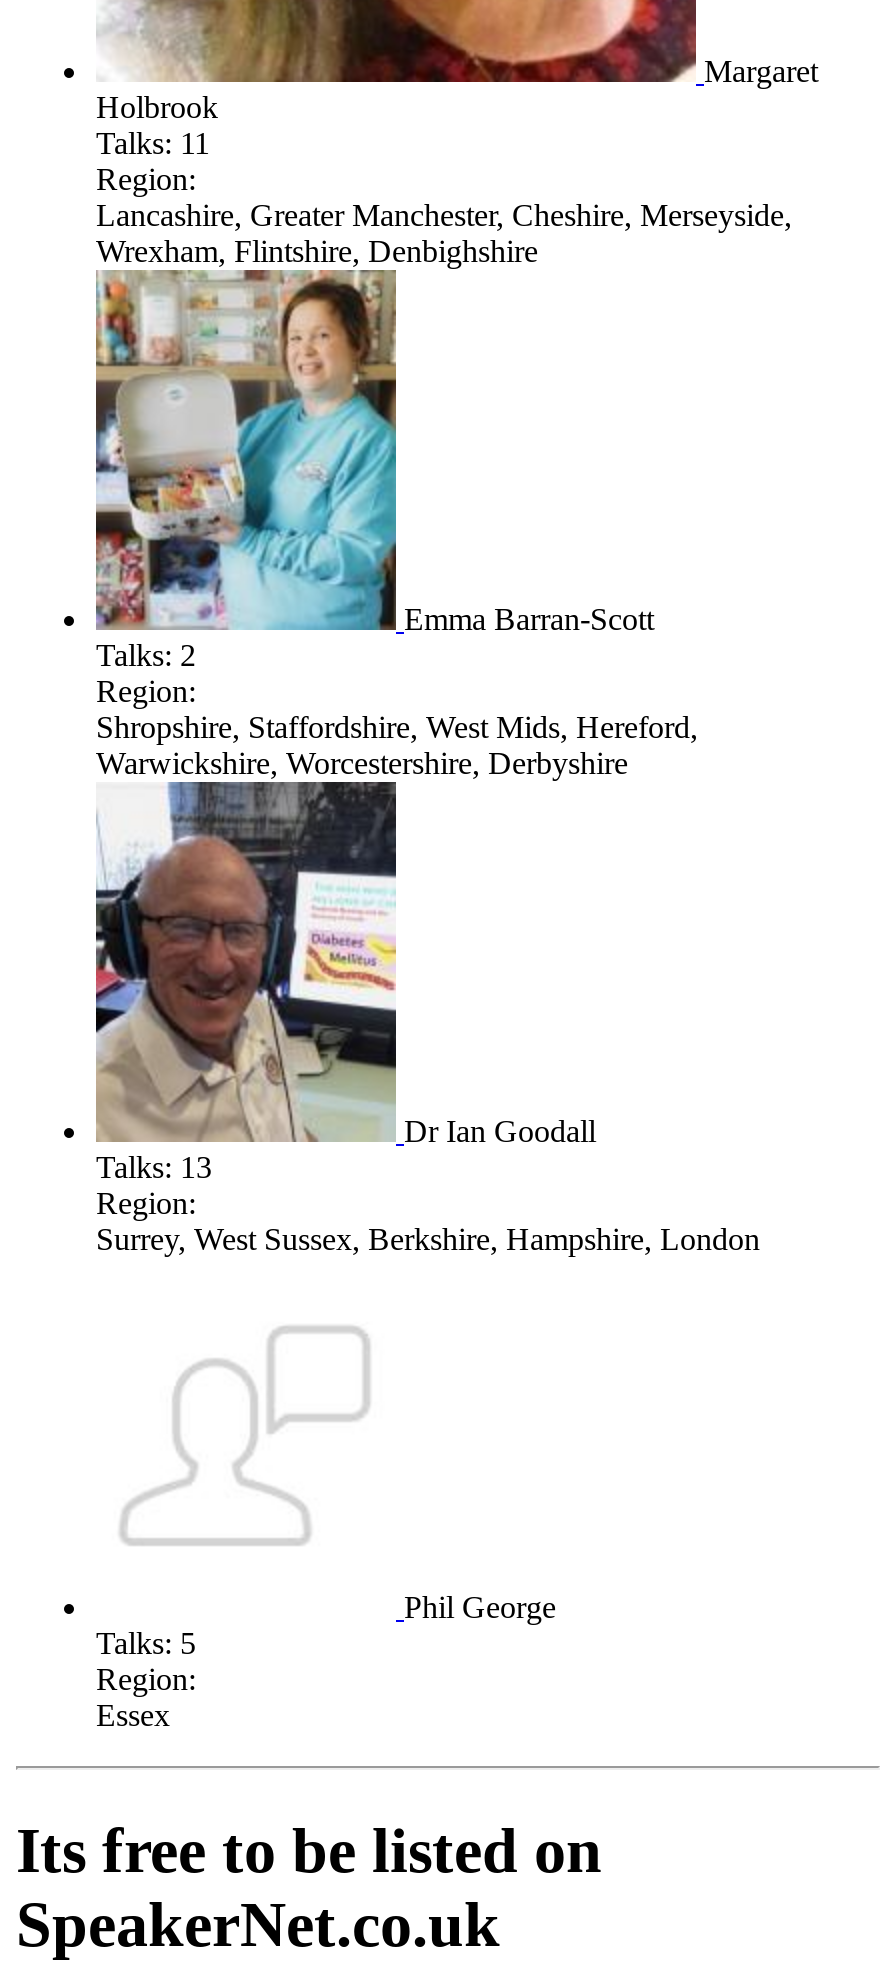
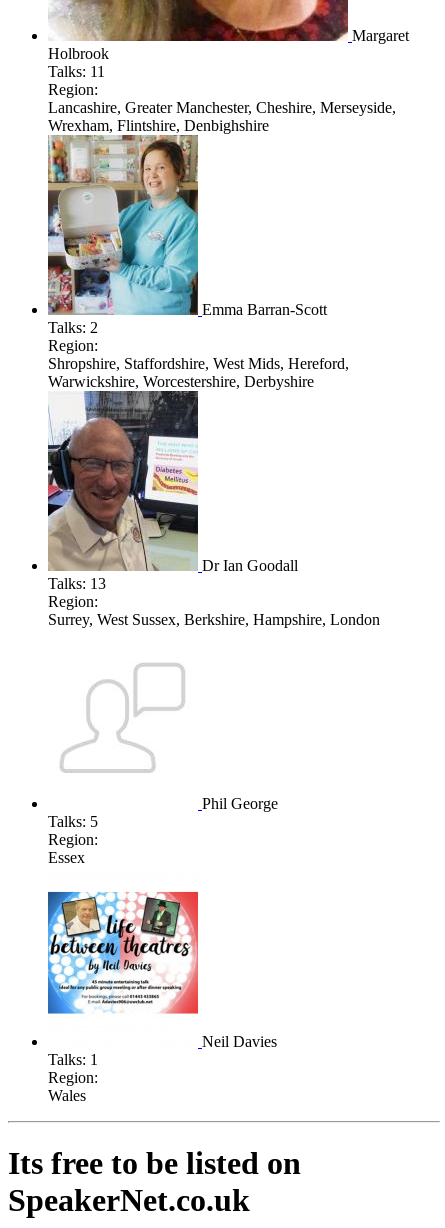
+ [image]
+ Neil Davies
+ Talks: 1
+ Region:
+ Wales
